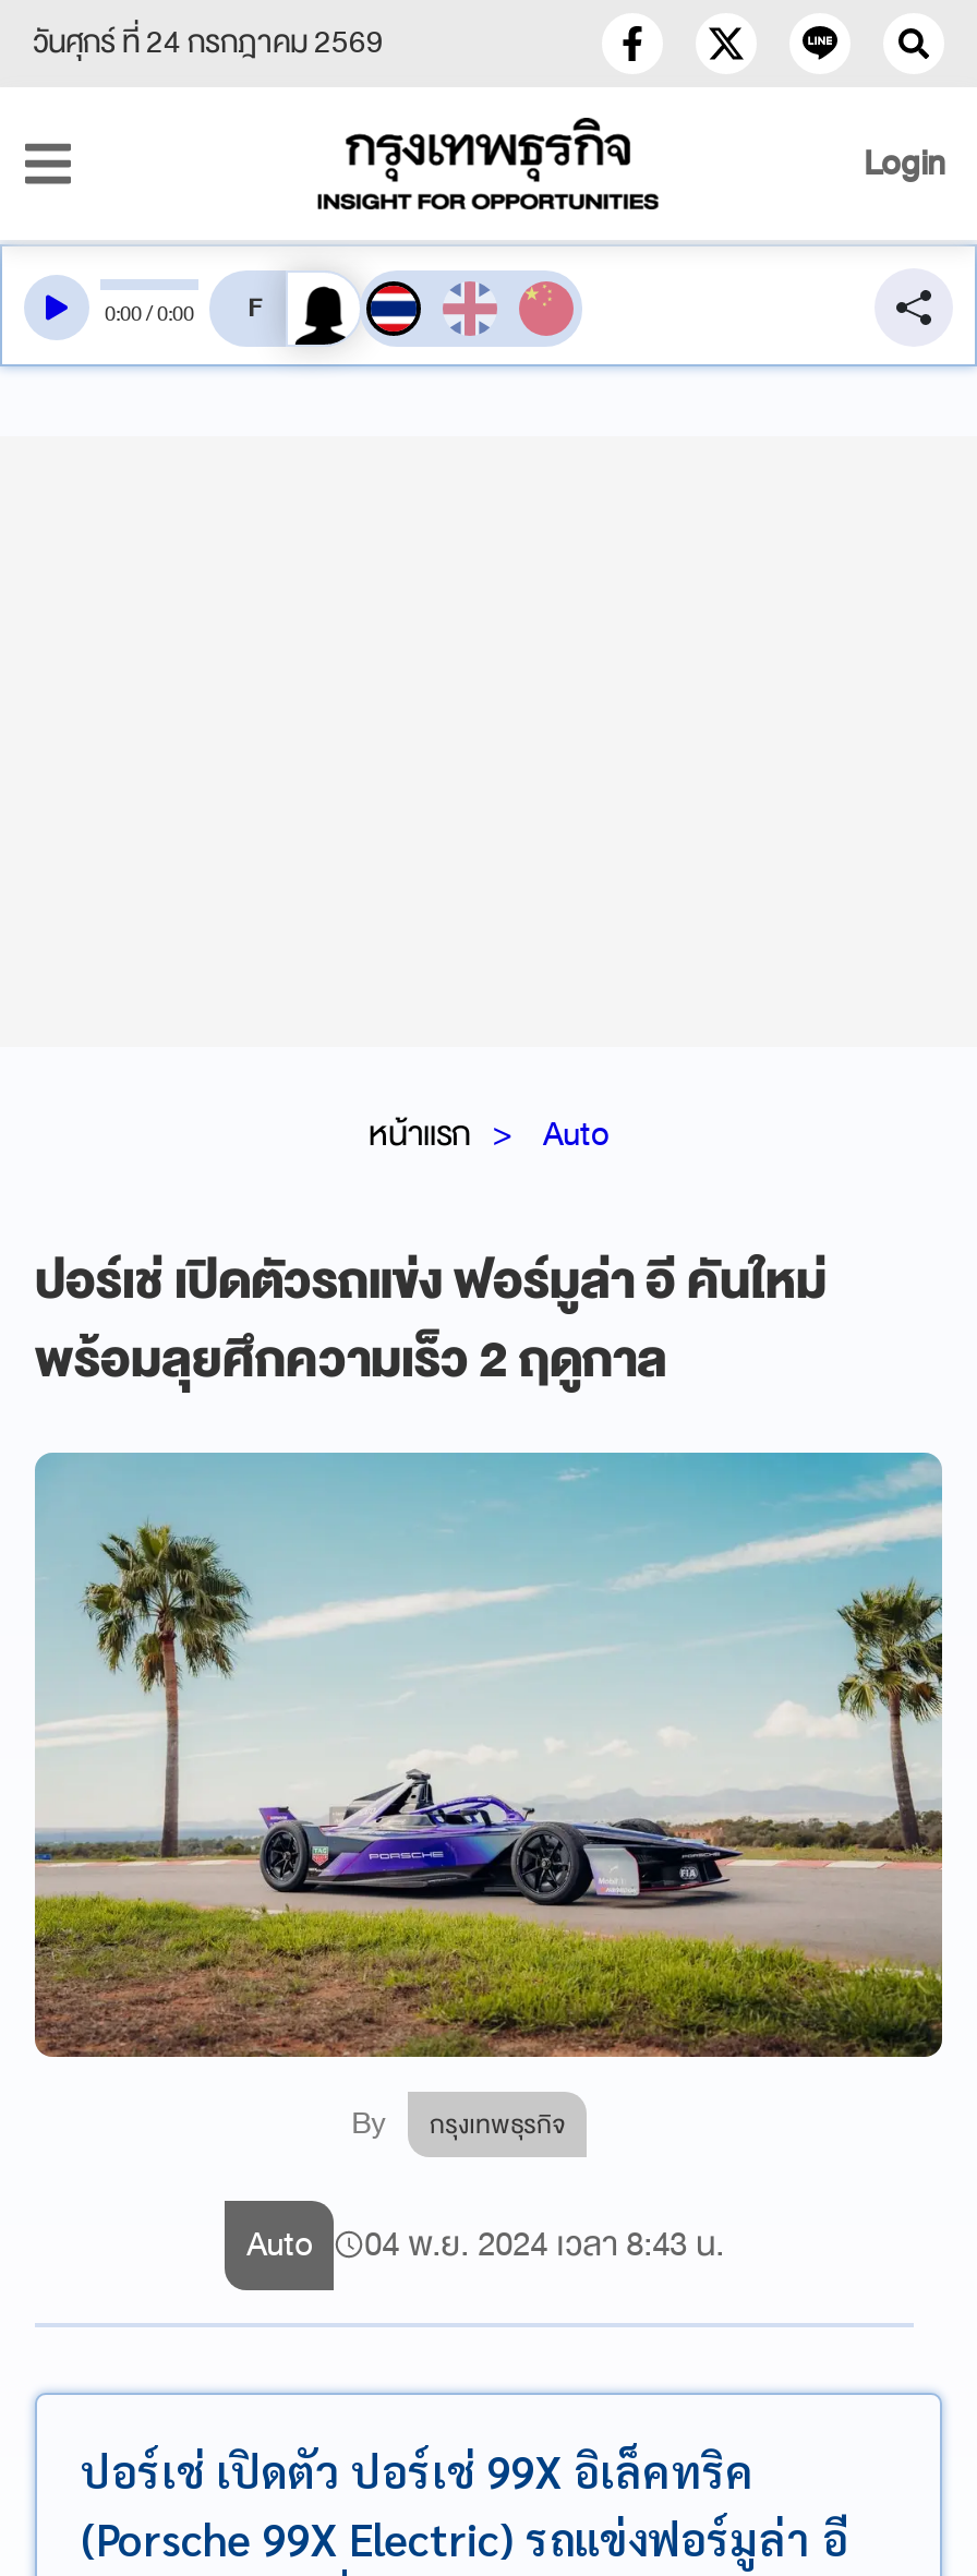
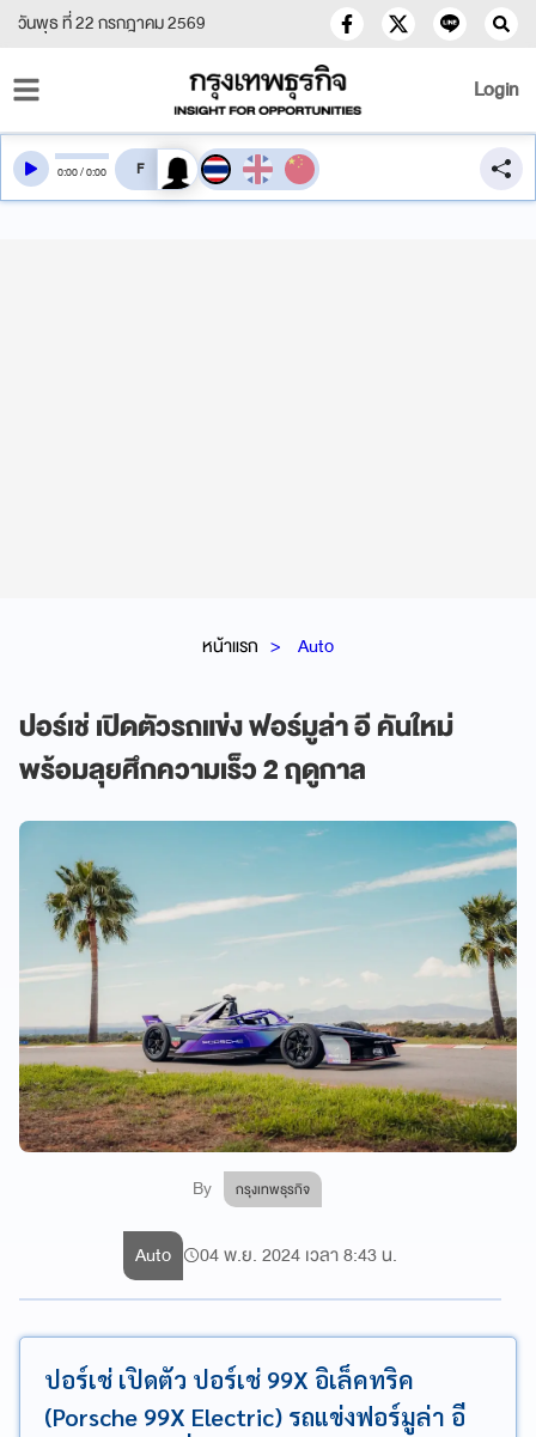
- วันศุกร์ ที่ 24 กรกฎาคม 2569
+ วันพุธ ที่ 22 กรกฎาคม 2569
